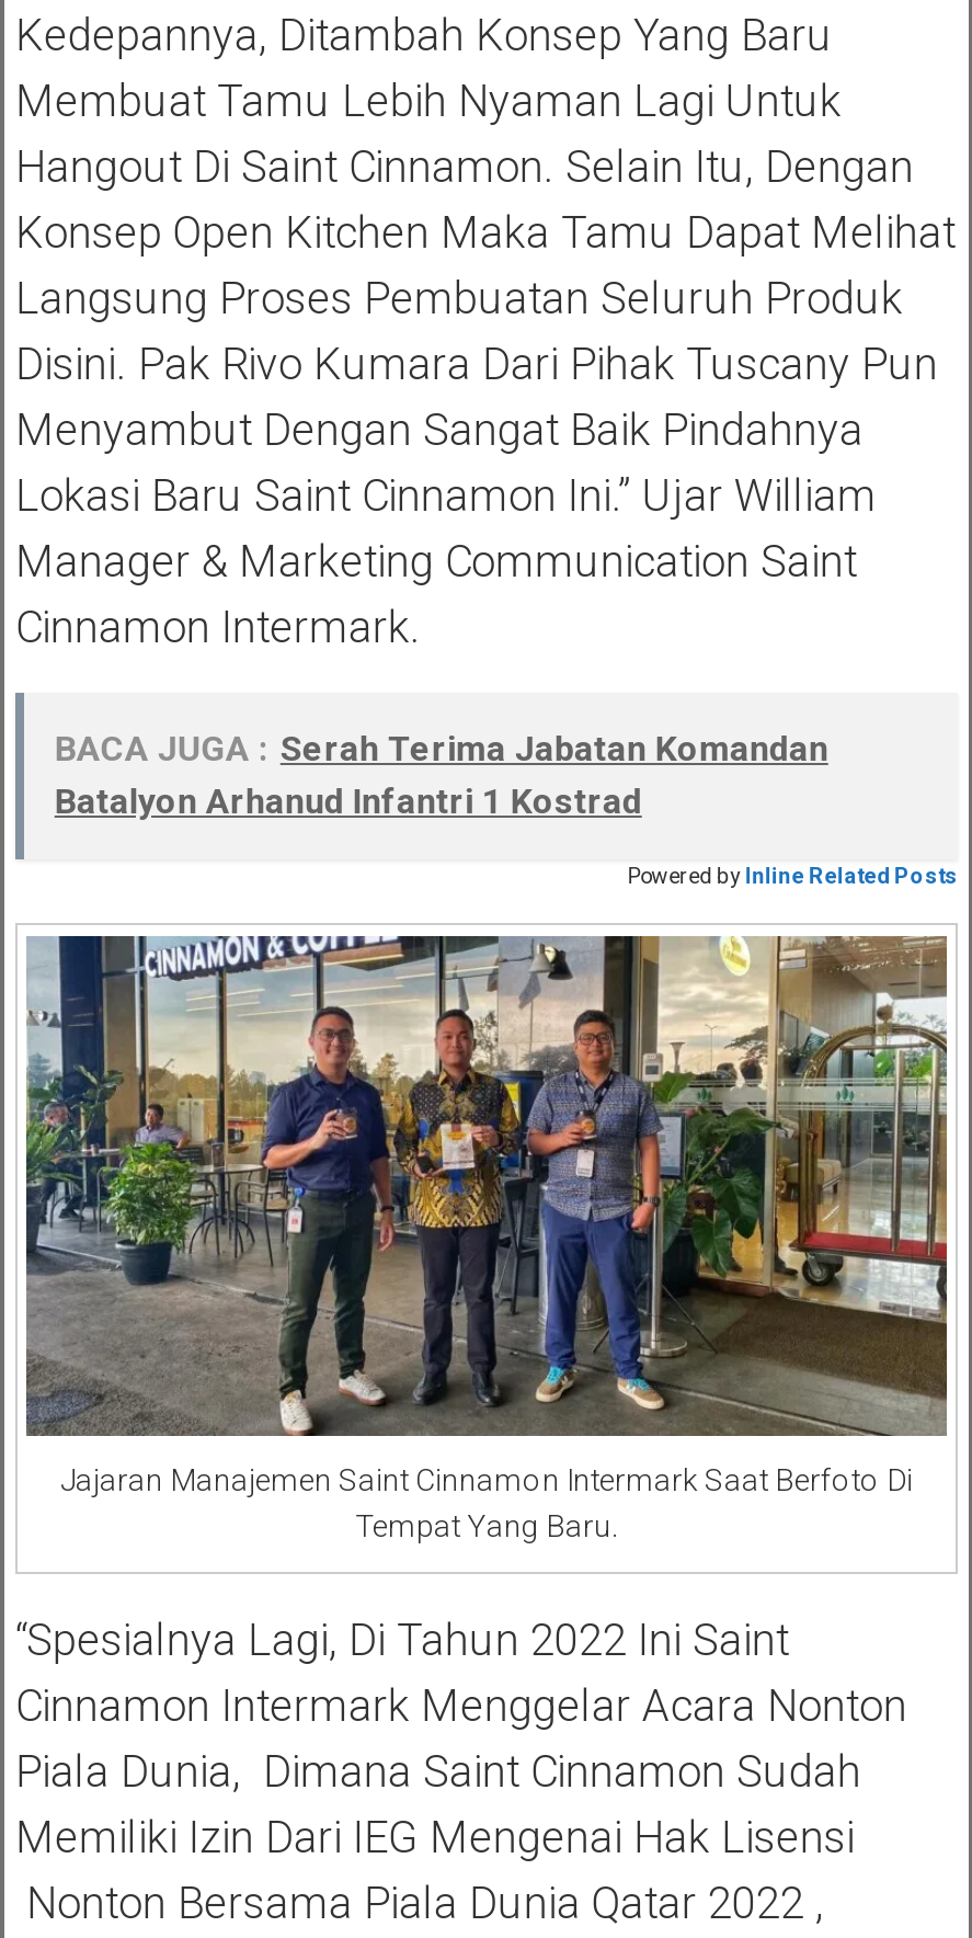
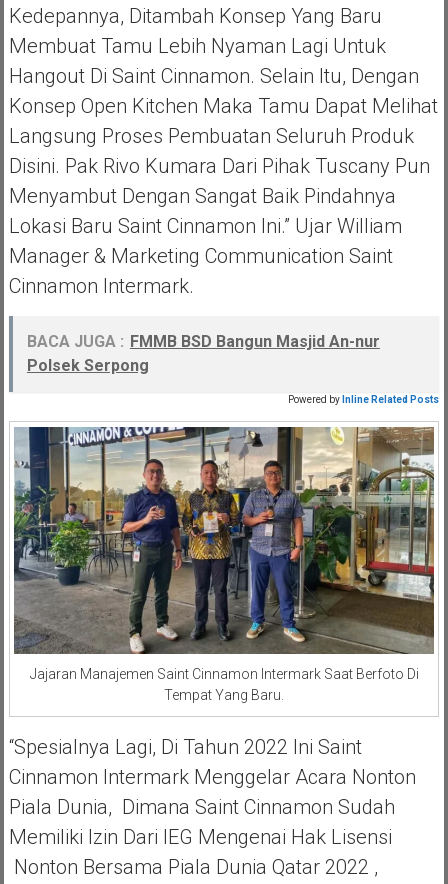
- BACA JUGA : Serah Terima Jabatan Komandan
- Batalyon Arhanud Infantri 1 Kostrad
+ BACA JUGA : FMMB BSD Bangun Masjid An-nur
+ Polsek Serpong
